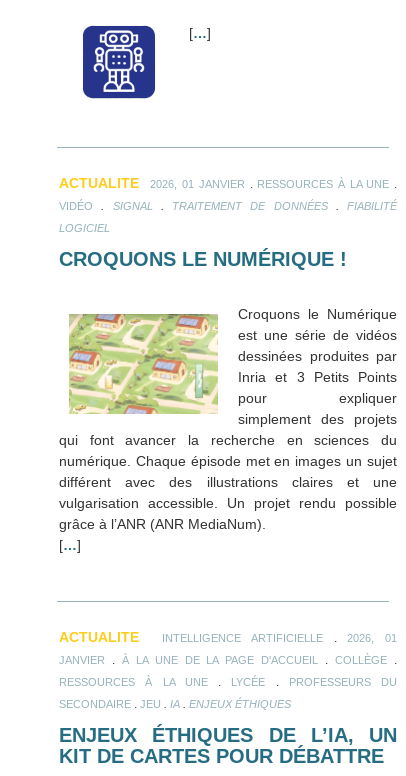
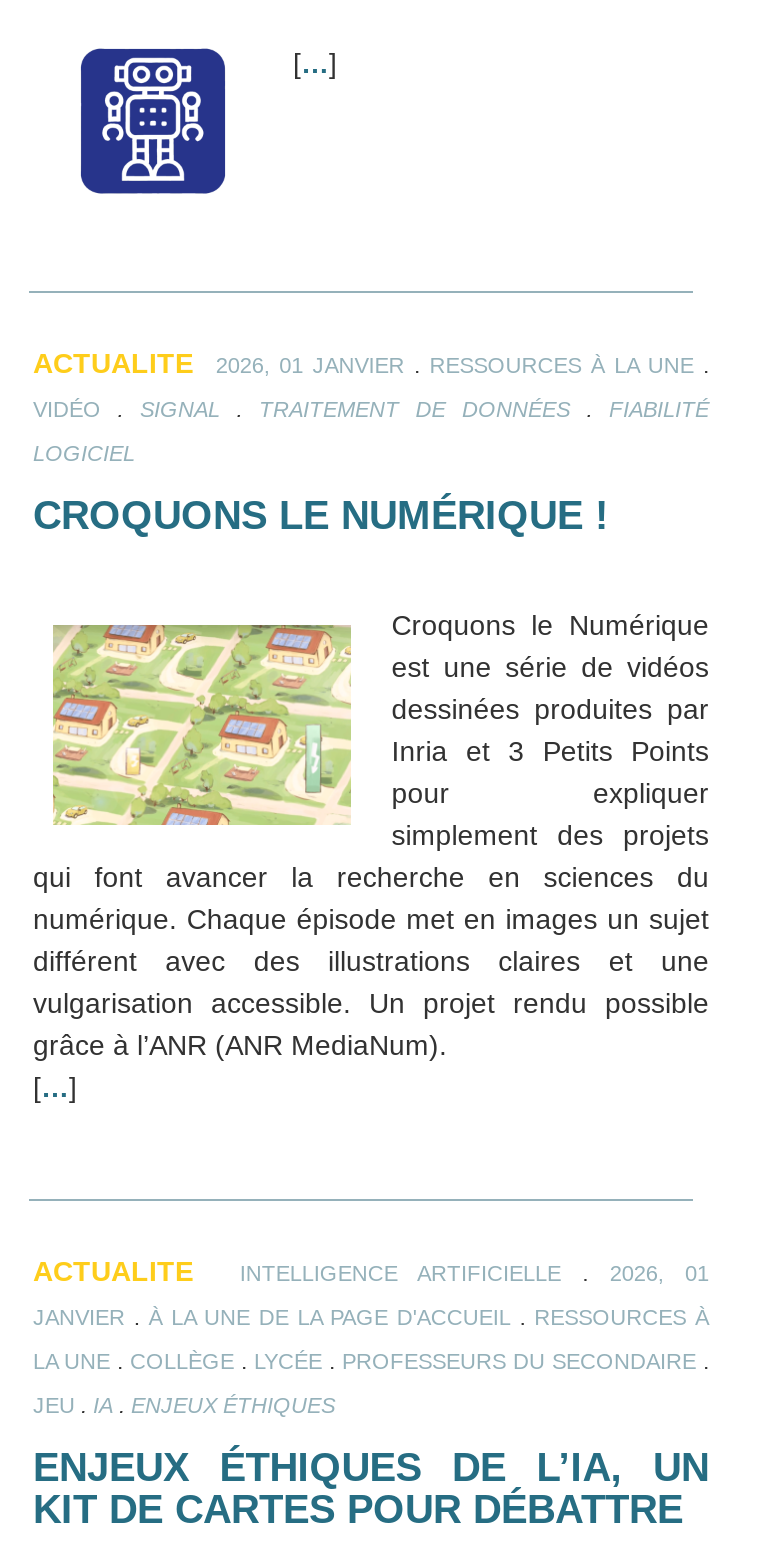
- JANVIER. À LA UNE DE LA PAGE D'ACCUEIL. COLLÈGE.
+ JANVIER. À LA UNE DE LA PAGE D'ACCUEIL. RESSOURCES À

- RESSOURCES À LA UNE. LYCÉE. PROFESSEURS DU
+ LA UNE. COLLÈGE. LYCÉE. PROFESSEURS DU SECONDAIRE.

- SECONDAIRE. JEU. IA. ENJEUX ÉTHIQUES
+ JEU. IA. ENJEUX ÉTHIQUES
